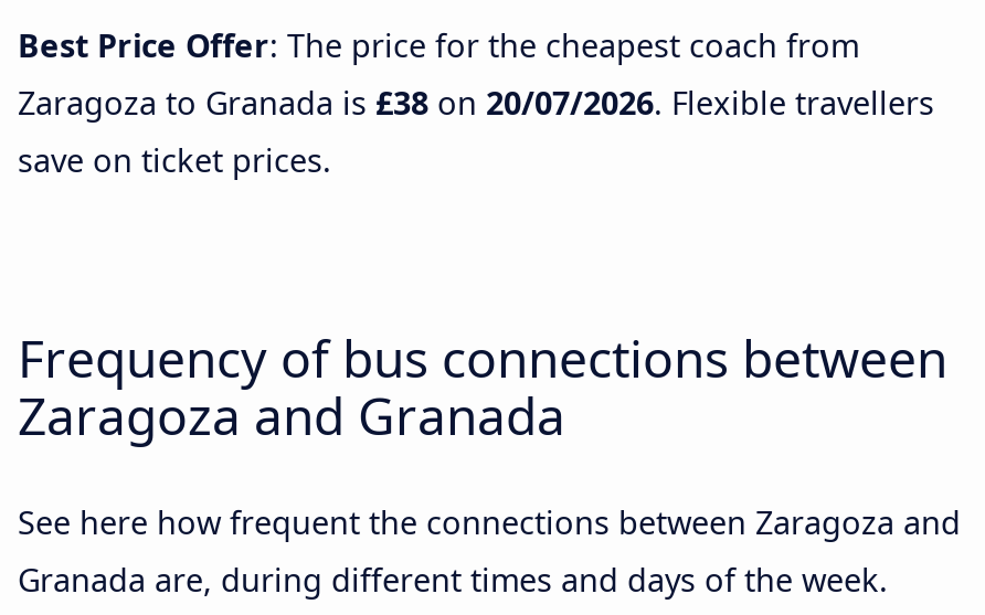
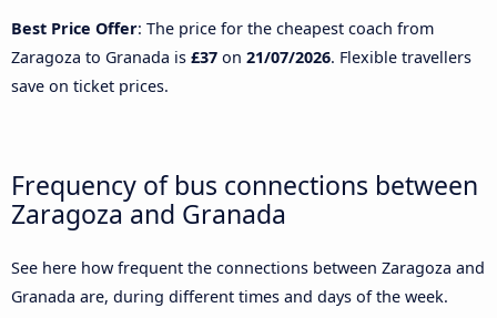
- Zaragoza to Granada is £38 on 20/07/2026. Flexible travellers
+ Zaragoza to Granada is £37 on 21/07/2026. Flexible travellers
